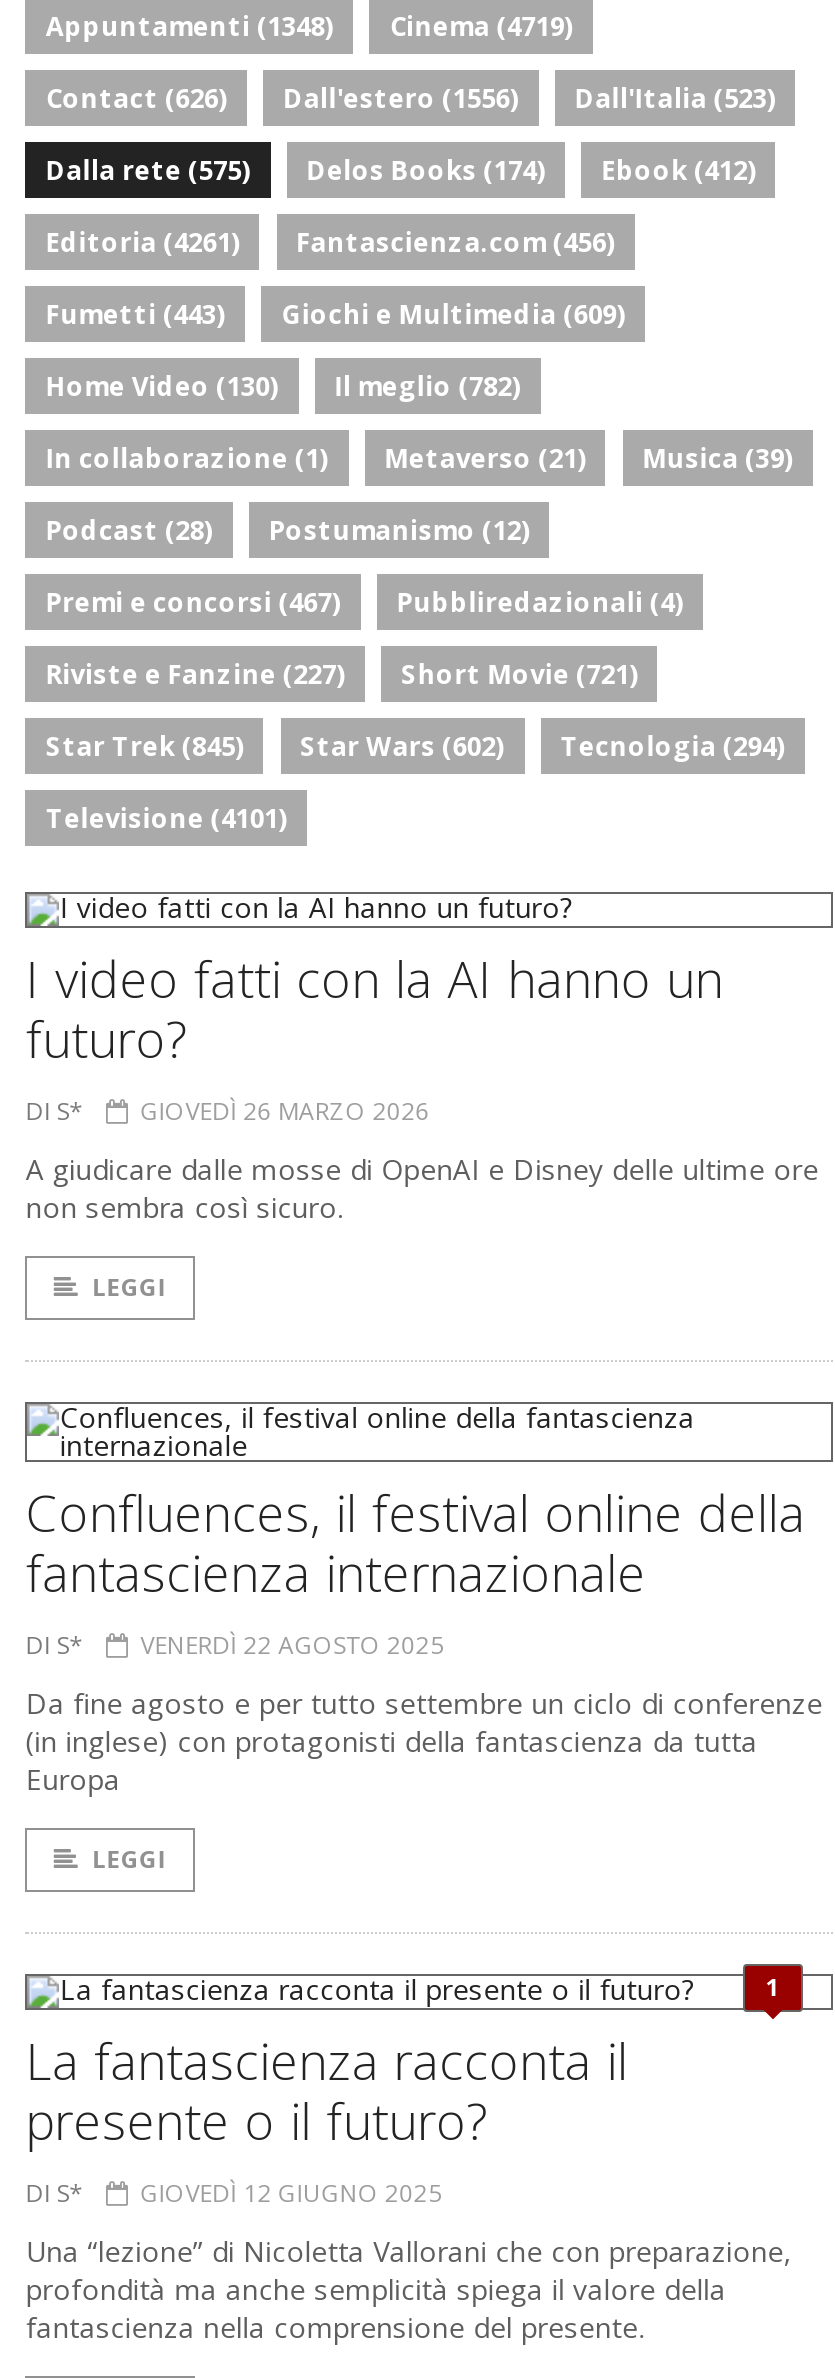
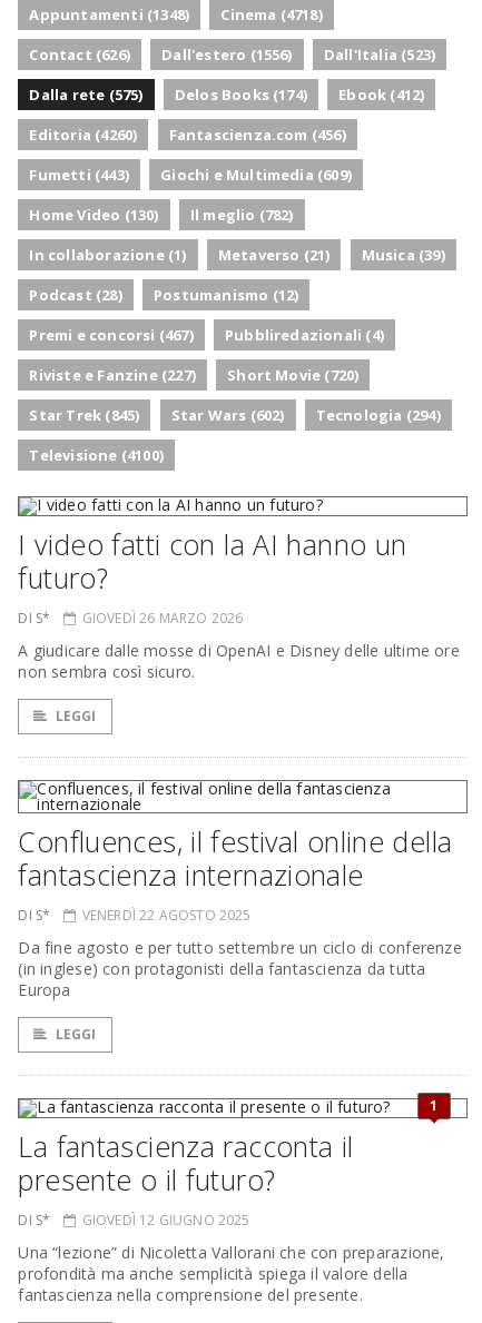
- Appuntamenti (1348) Cinema (4719)
+ Appuntamenti (1348) Cinema (4718)

- Editoria (4261) Fantascienza.com (456)
+ Editoria (4260) Fantascienza.com (456)

- Riviste e Fanzine (227) Short Movie (721)
+ Riviste e Fanzine (227) Short Movie (720)

- Televisione (4101)
+ Televisione (4100)
